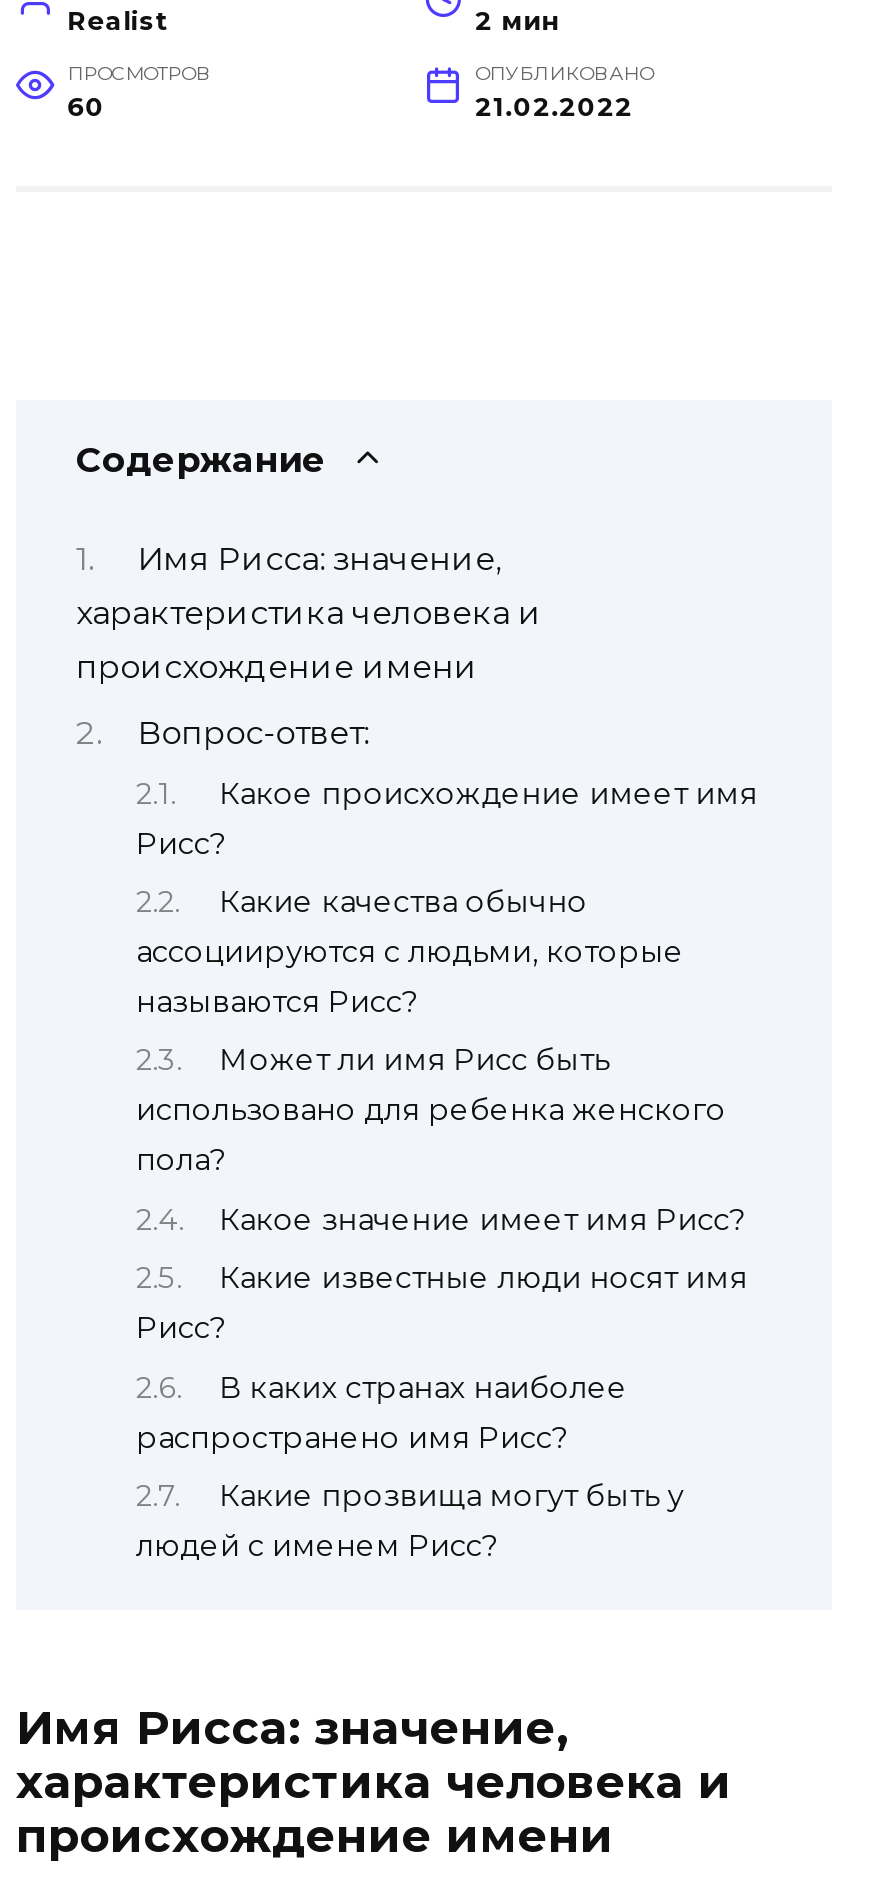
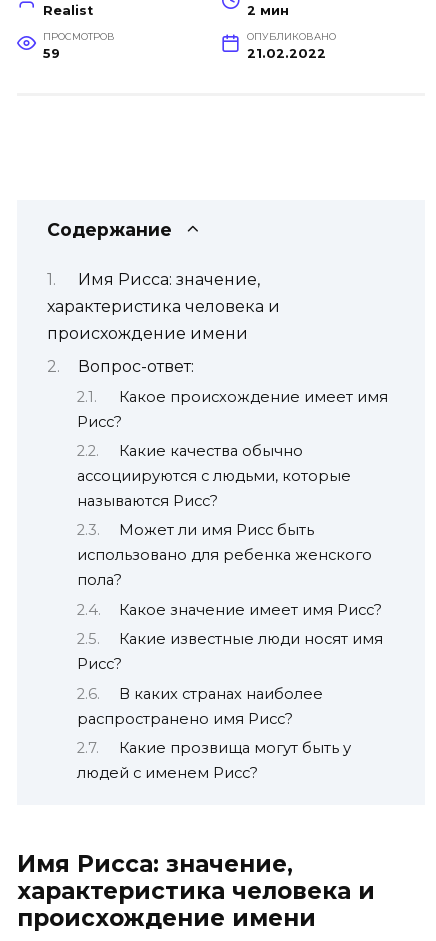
- 60
+ 59
